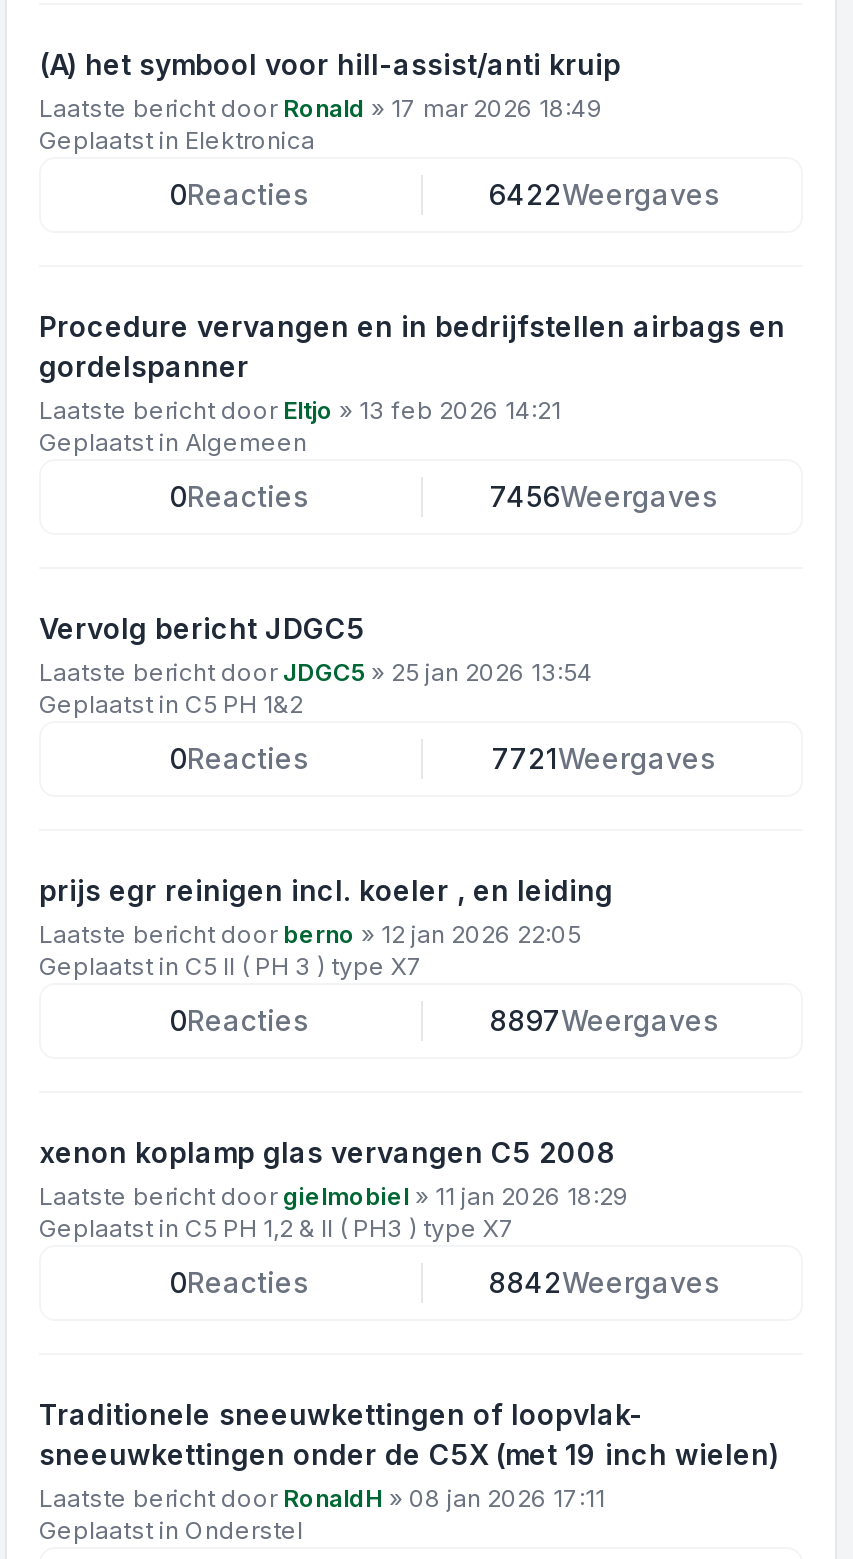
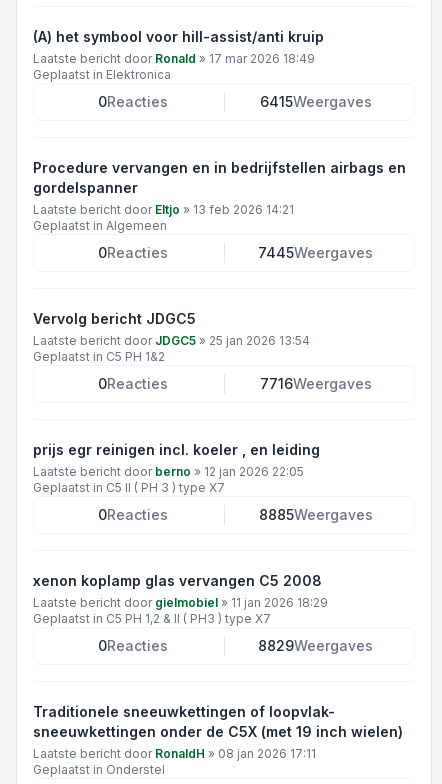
- 6422Weergaves
+ 6415Weergaves

- 7456Weergaves
+ 7445Weergaves

- 7721Weergaves
+ 7716Weergaves

- 8897Weergaves
+ 8885Weergaves

- 8842Weergaves
+ 8829Weergaves
